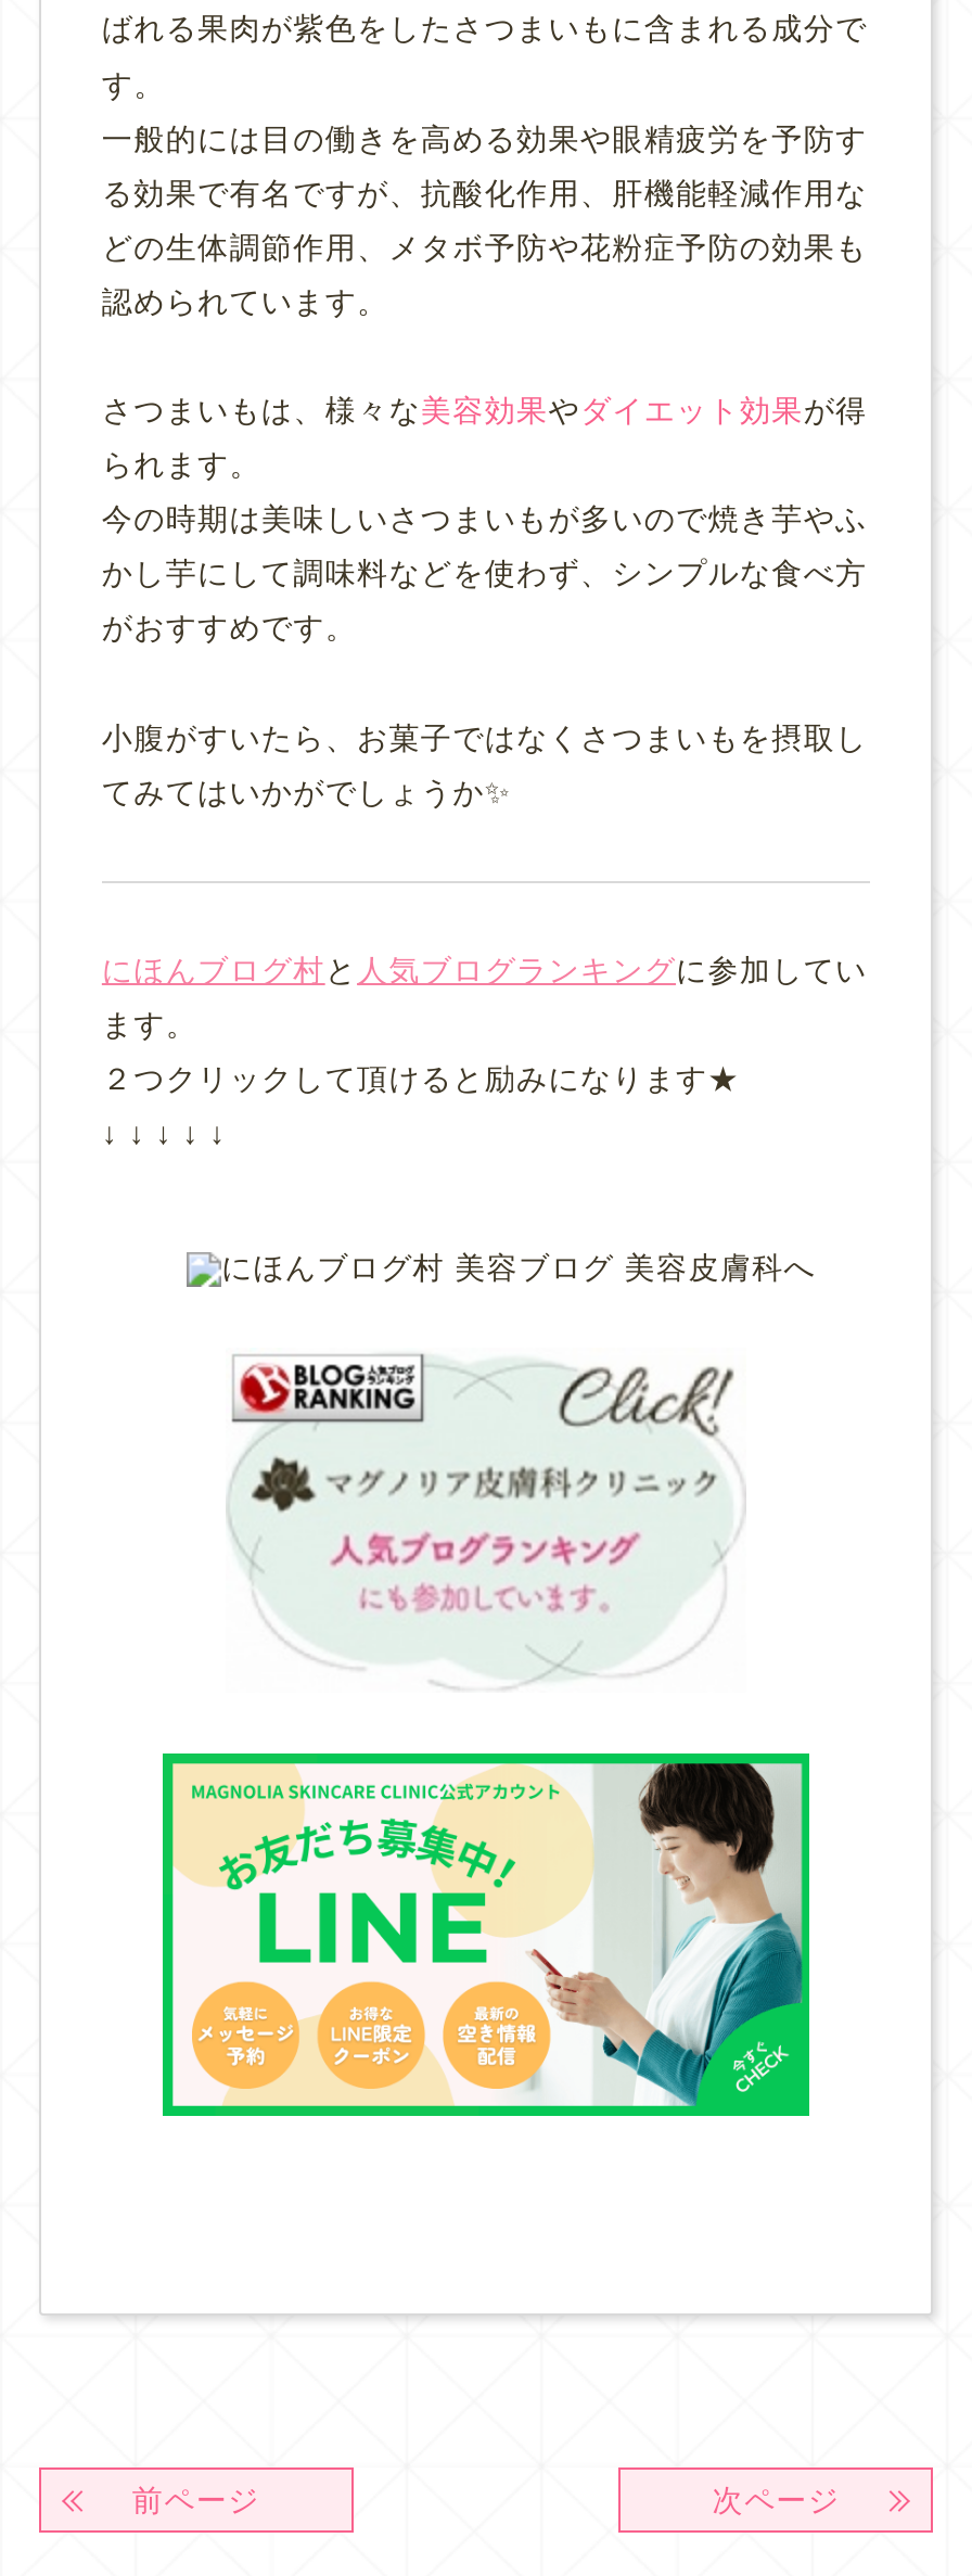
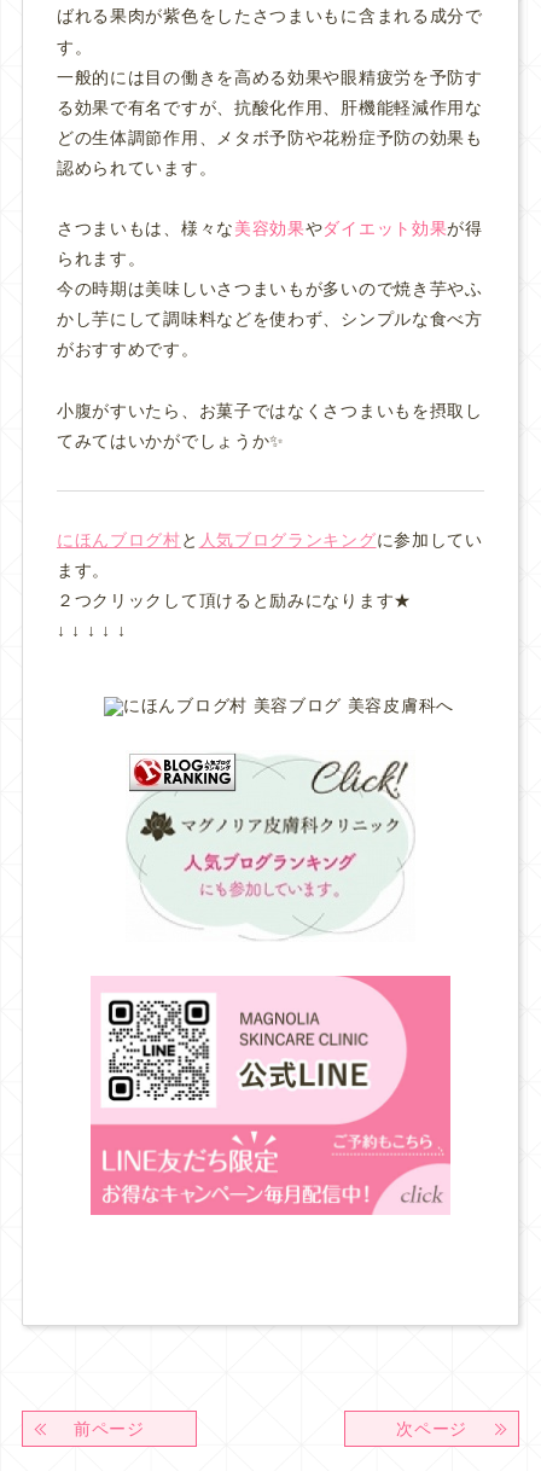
- [image]
+ [image]
